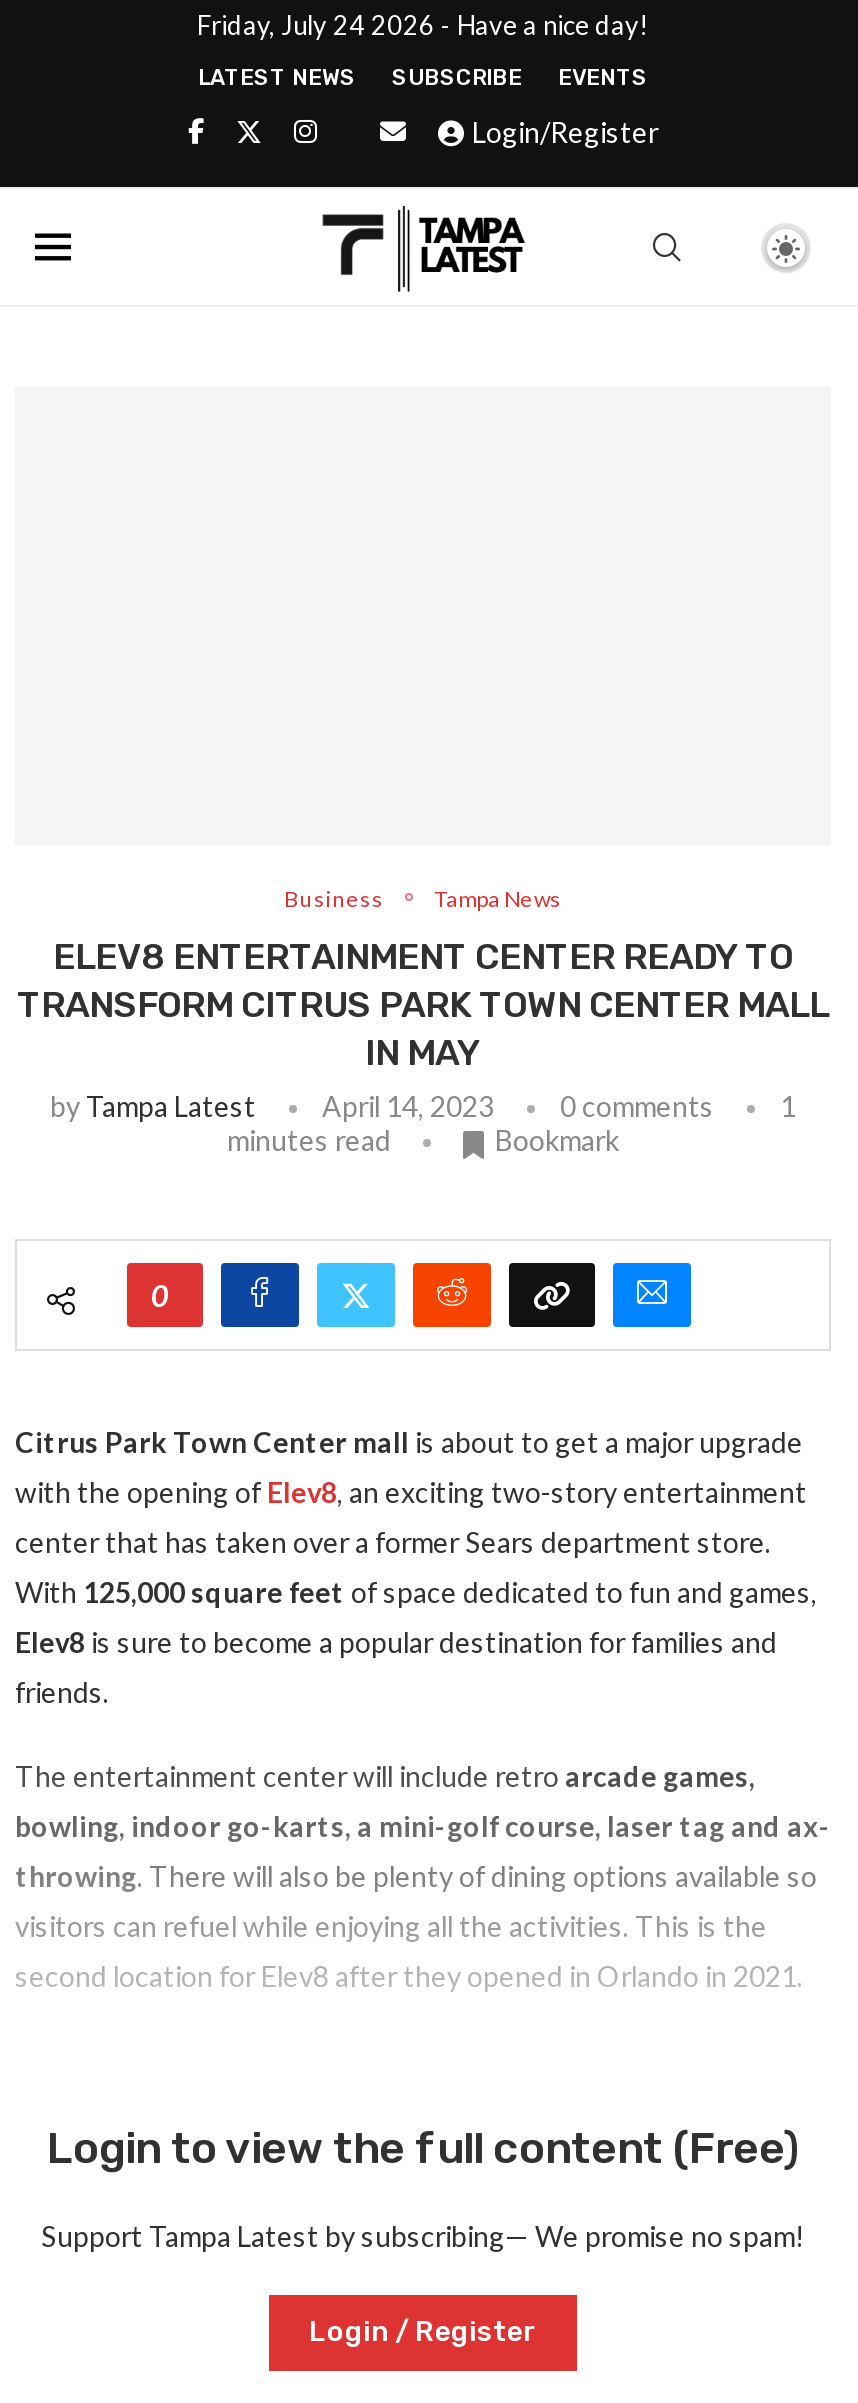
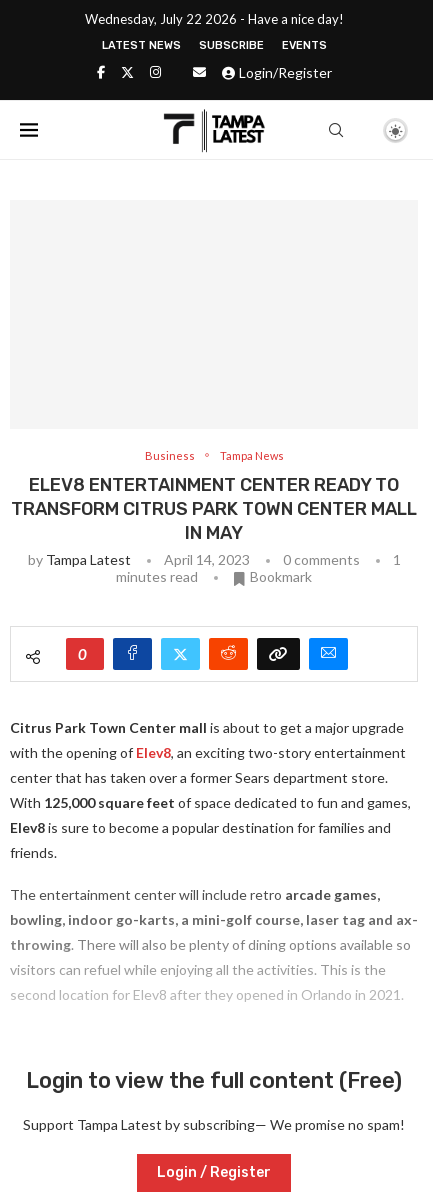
- Friday, July 24 2026 - Have a nice day!
+ Wednesday, July 22 2026 - Have a nice day!
